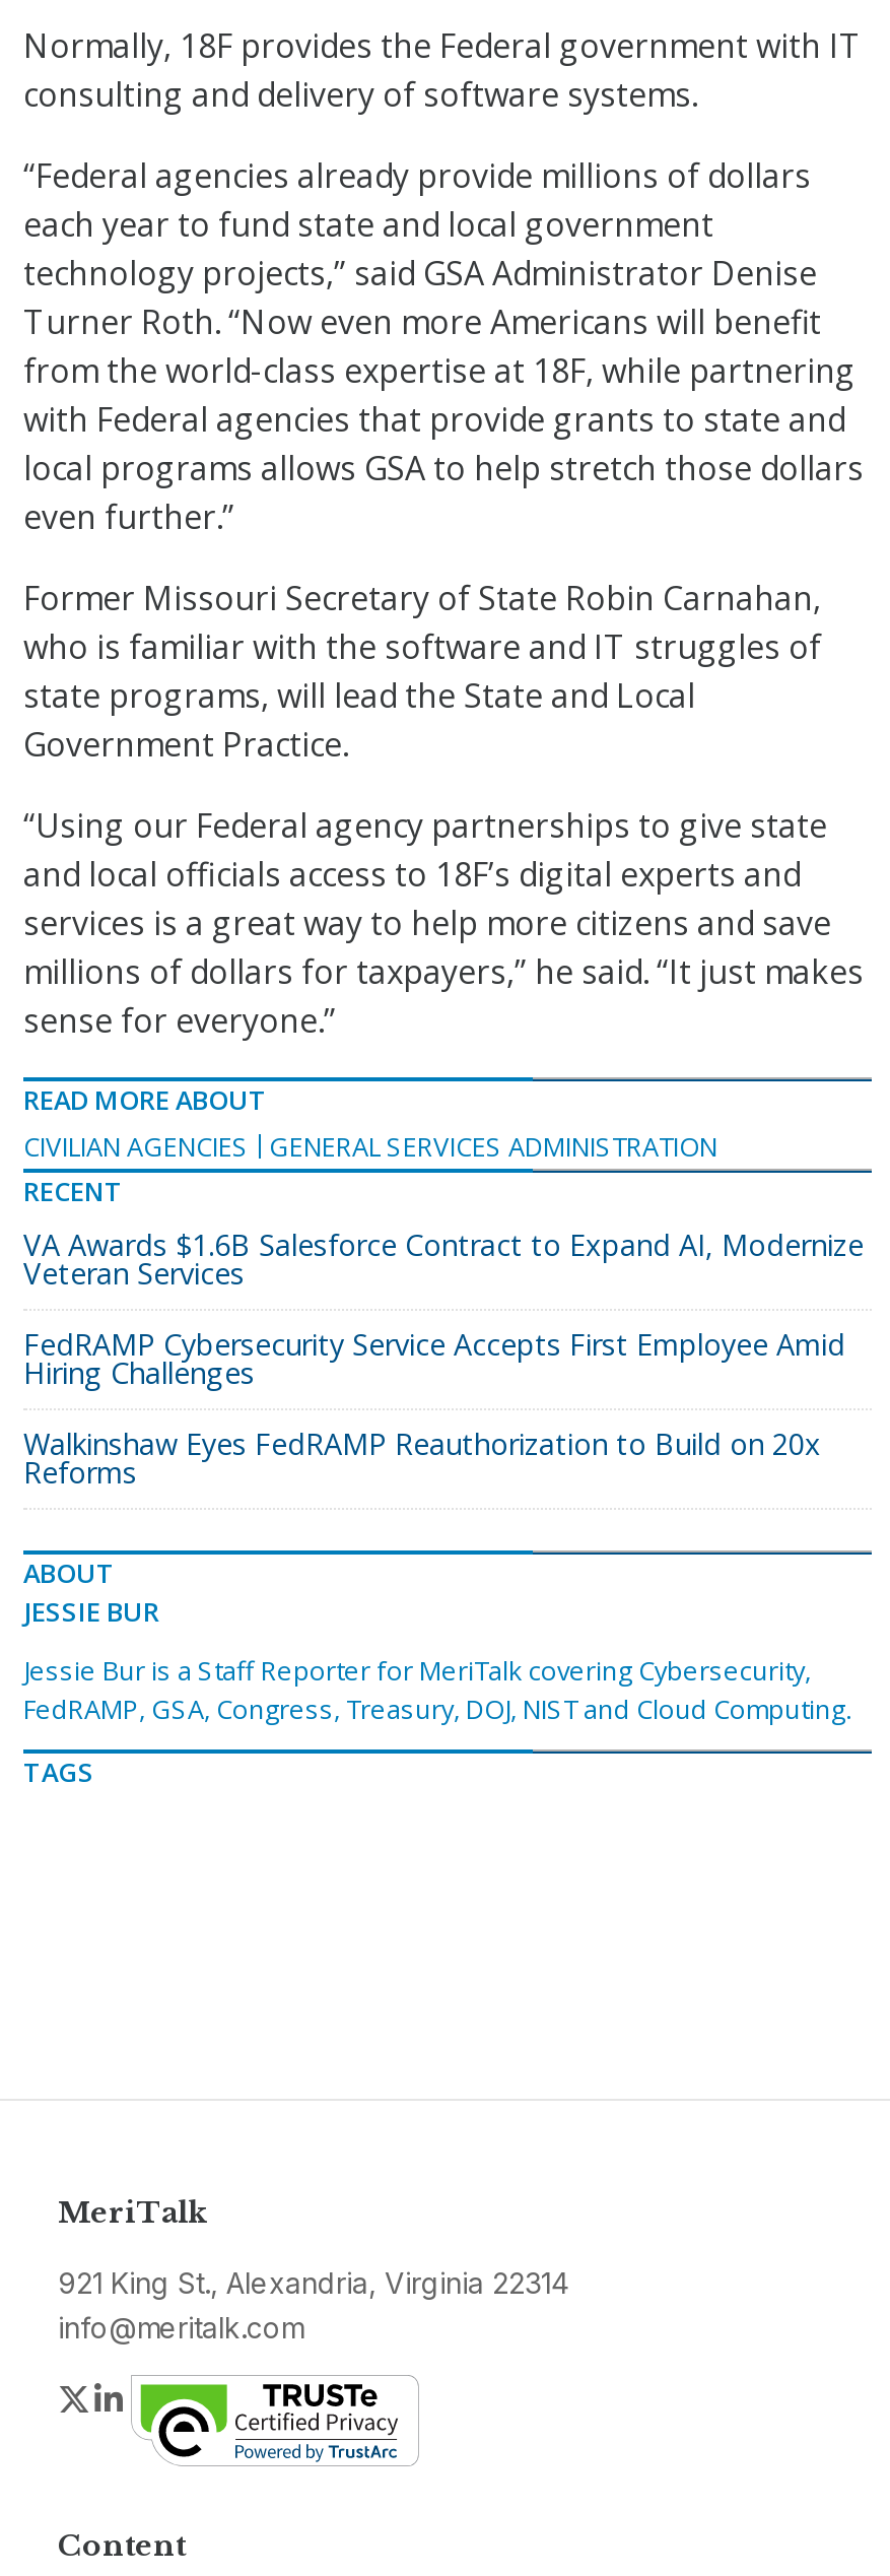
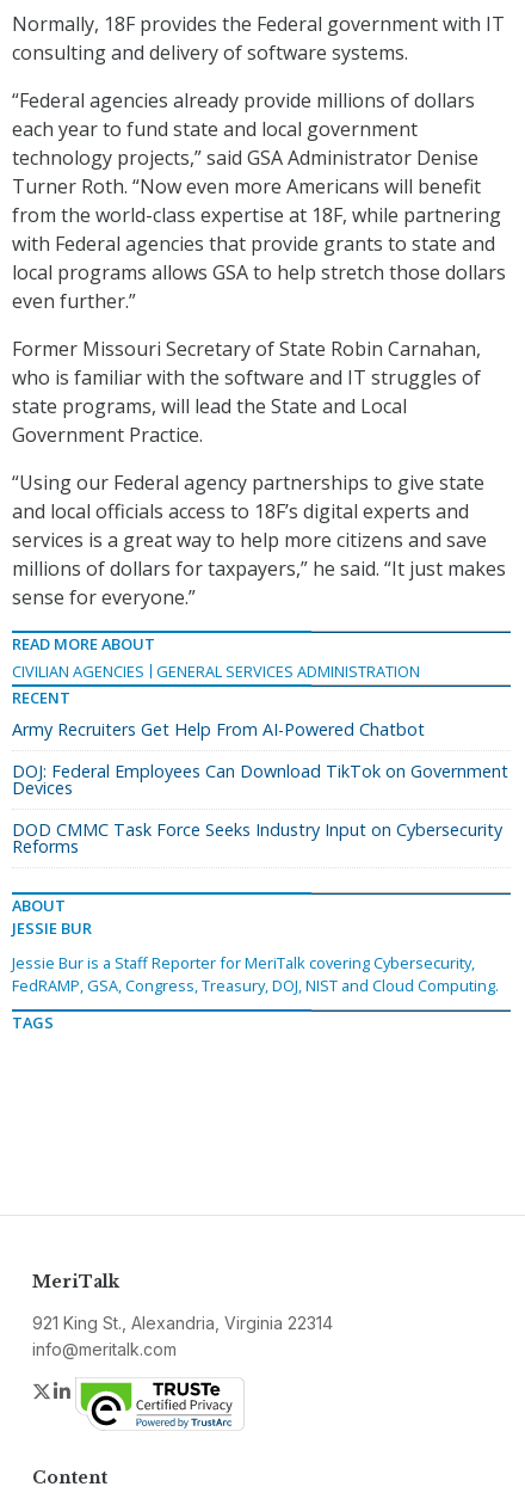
- VA Awards $1.6B Salesforce Contract to Expand AI, Modernize
- Veteran Services
+ Army Recruiters Get Help From AI-Powered Chatbot

- FedRAMP Cybersecurity Service Accepts First Employee Amid
- Hiring Challenges
+ DOJ: Federal Employees Can Download TikTok on Government
+ Devices

- Walkinshaw Eyes FedRAMP Reauthorization to Build on 20x
+ DOD CMMC Task Force Seeks Industry Input on Cybersecurity
